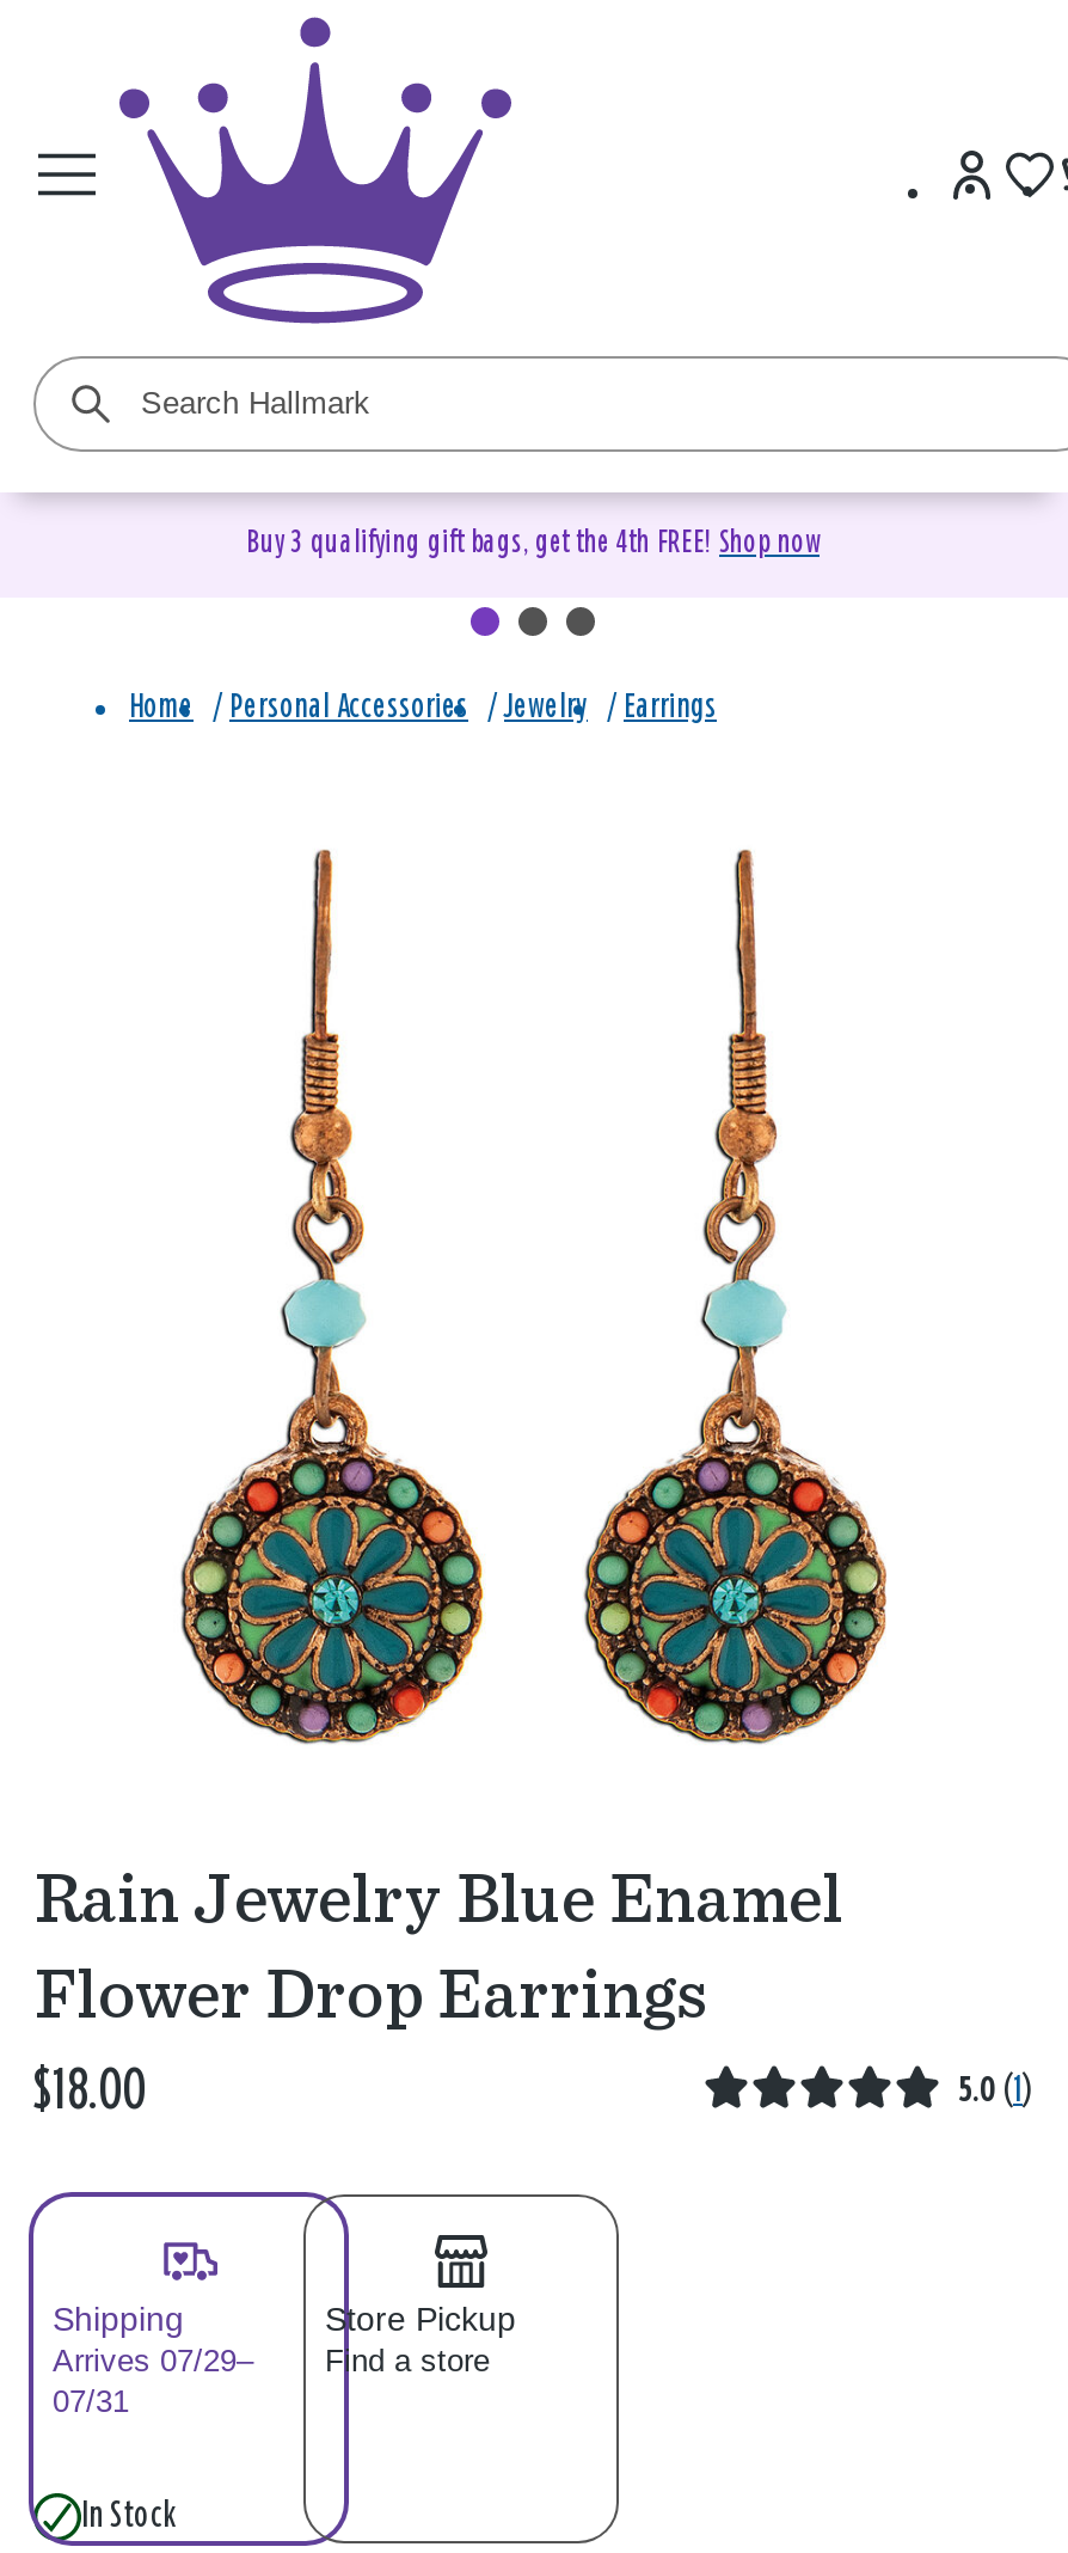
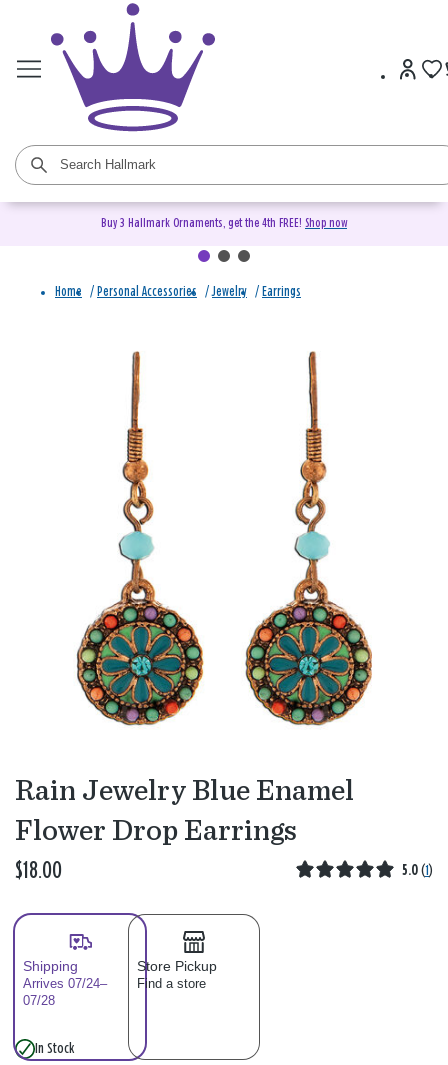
- Buy 3 qualifying gift bags, get the 4th FREE! Shop now
+ Buy 3 Hallmark Ornaments, get the 4th FREE! Shop now

- Arrives 07/29– Find a store
+ Arrives 07/24– Find a store

- 07/31
+ 07/28
